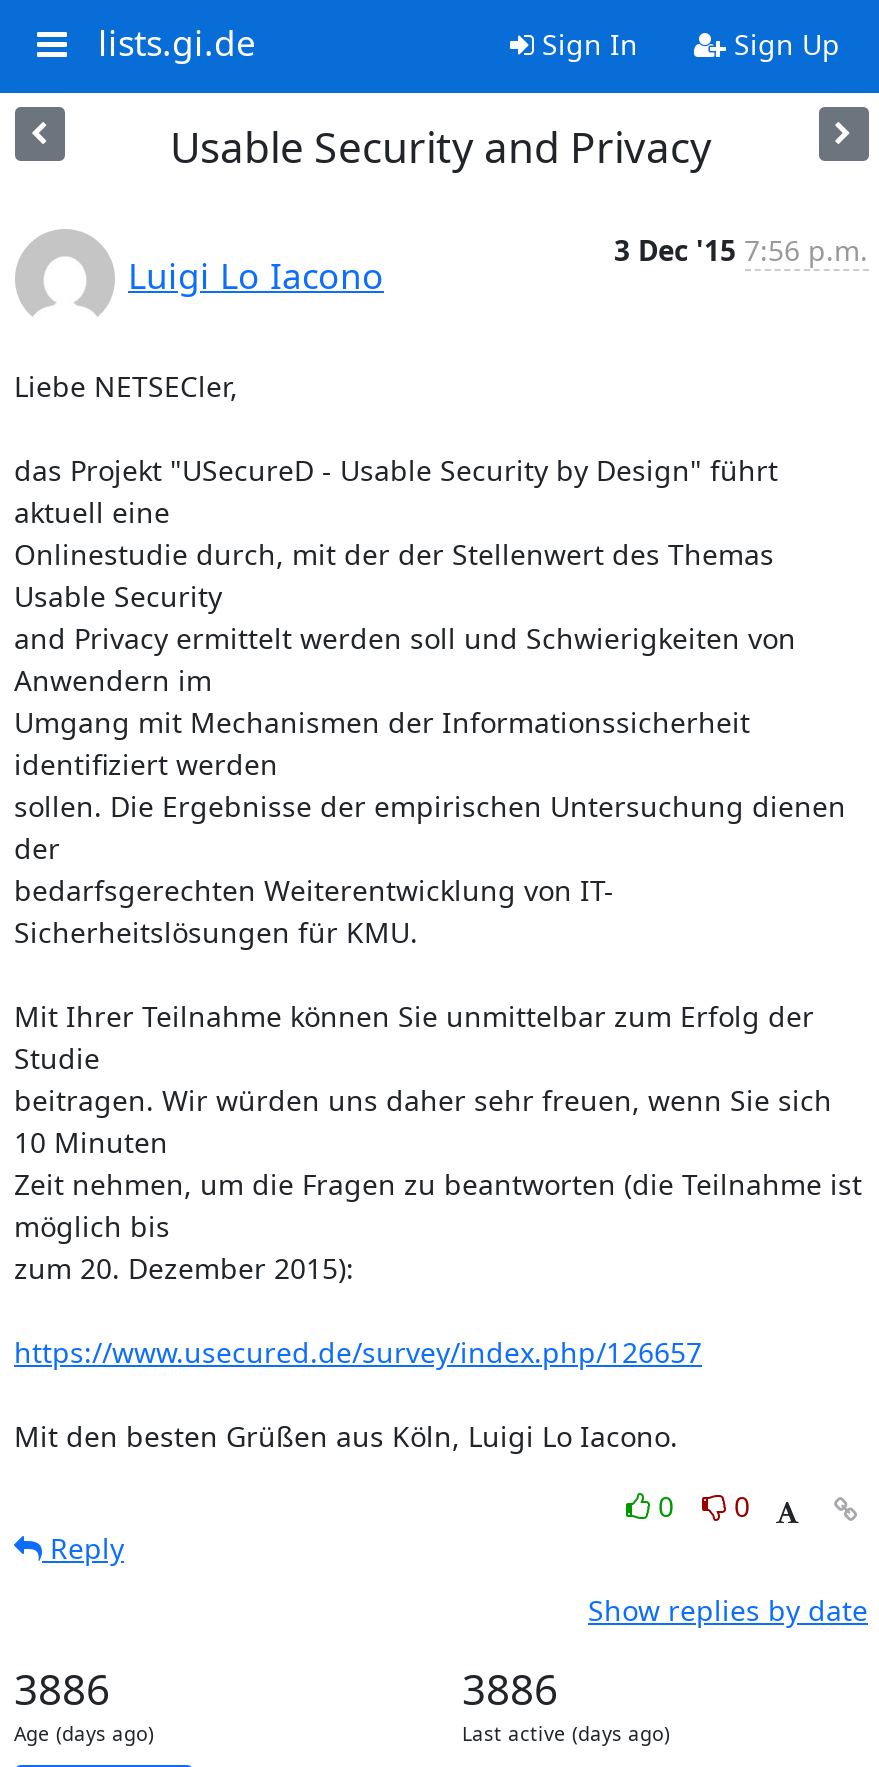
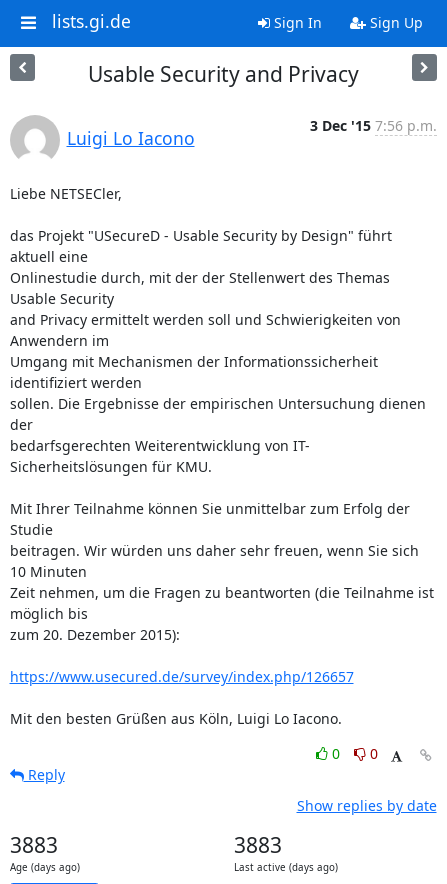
- 3886
+ 3883

- 3886
+ 3883
